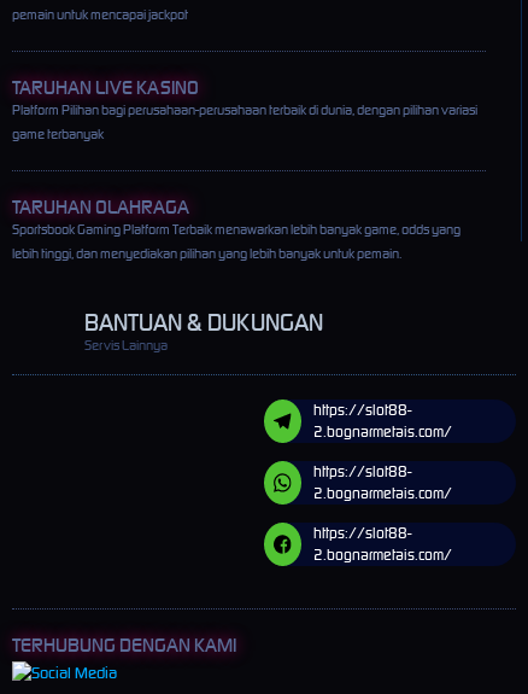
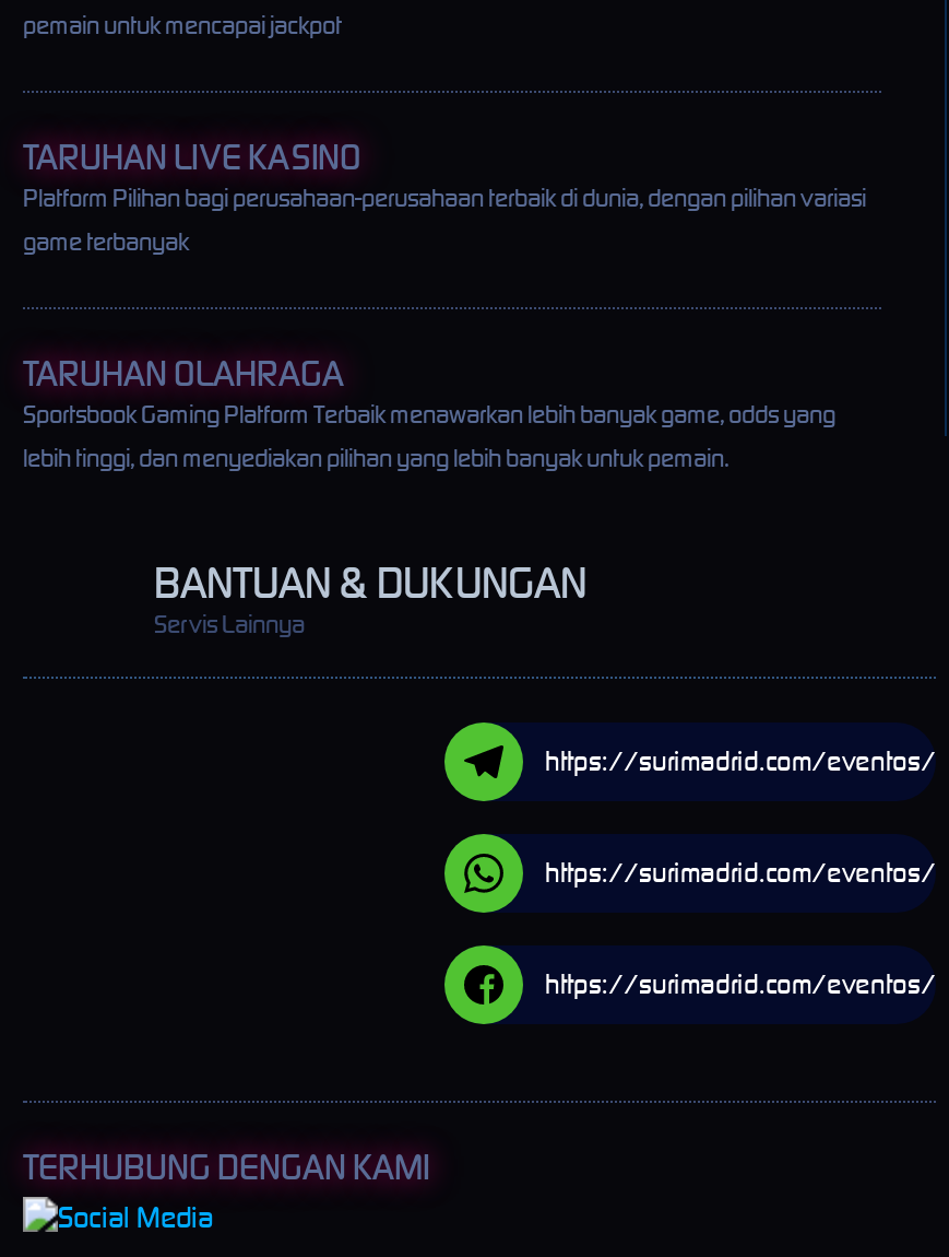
- [image]
- https://slot88-
- 2.bognarmetais.com/
+ [image]
+ https://surimadrid.com/eventos/

- [image]
- https://slot88-
- 2.bognarmetais.com/
+ [image]
+ https://surimadrid.com/eventos/

- [image]
- https://slot88-
- 2.bognarmetais.com/
+ [image]
+ https://surimadrid.com/eventos/
